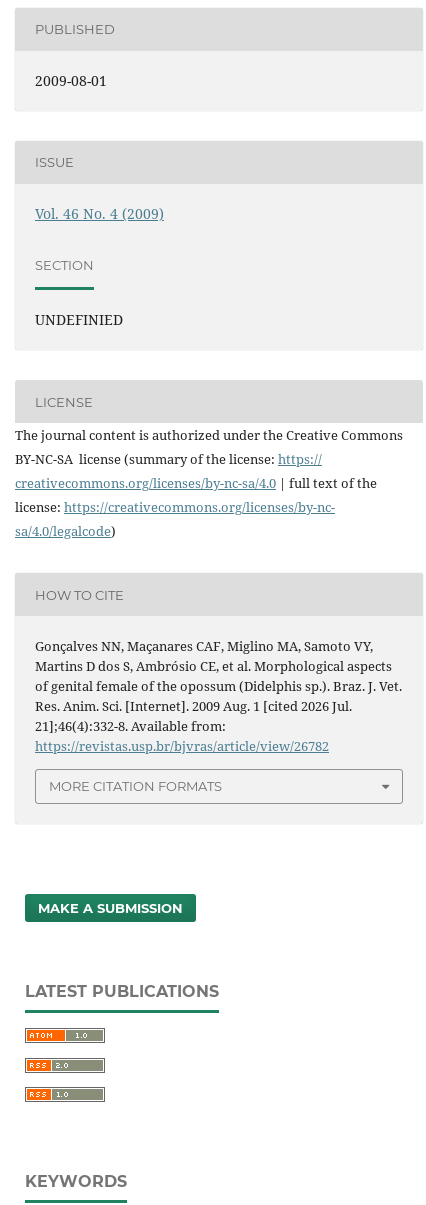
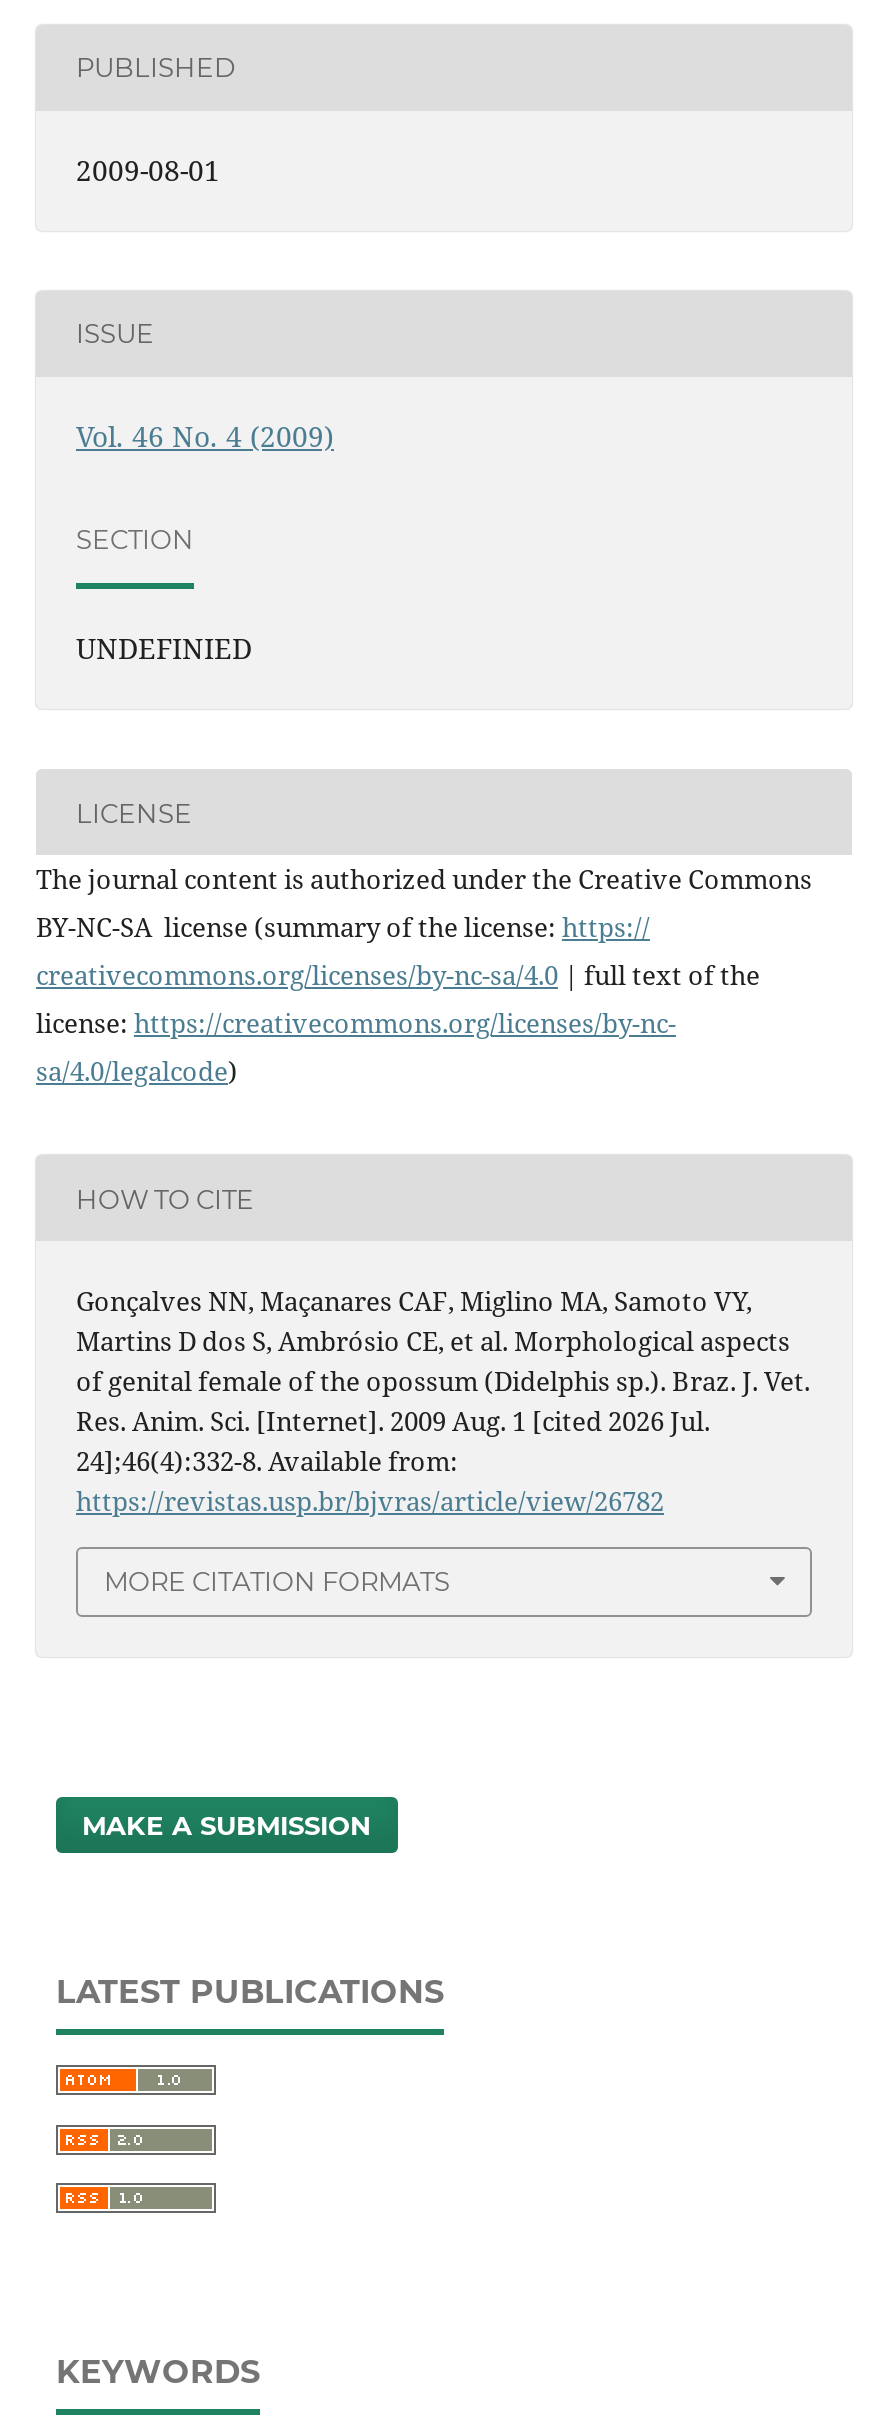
- 21];46(4):332-8. Available from:
+ 24];46(4):332-8. Available from:
